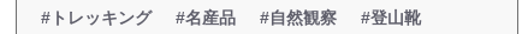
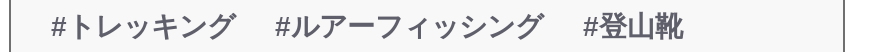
- #名産品
- #自然観察
+ #ルアーフィッシング
